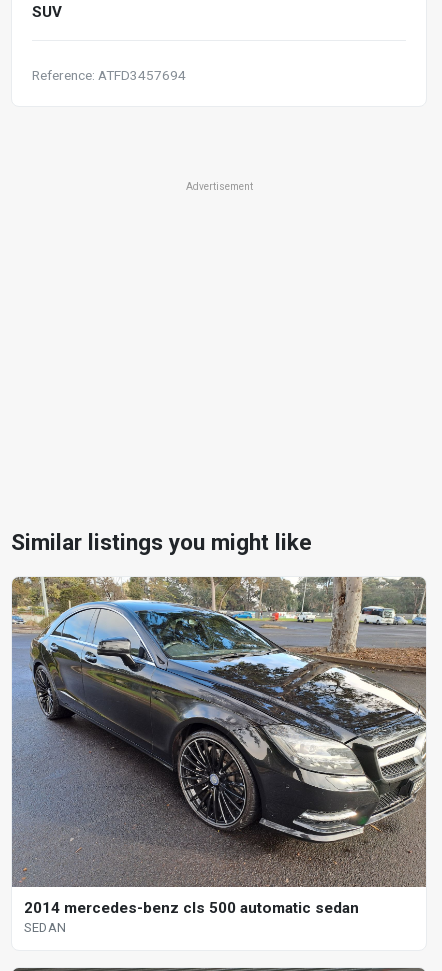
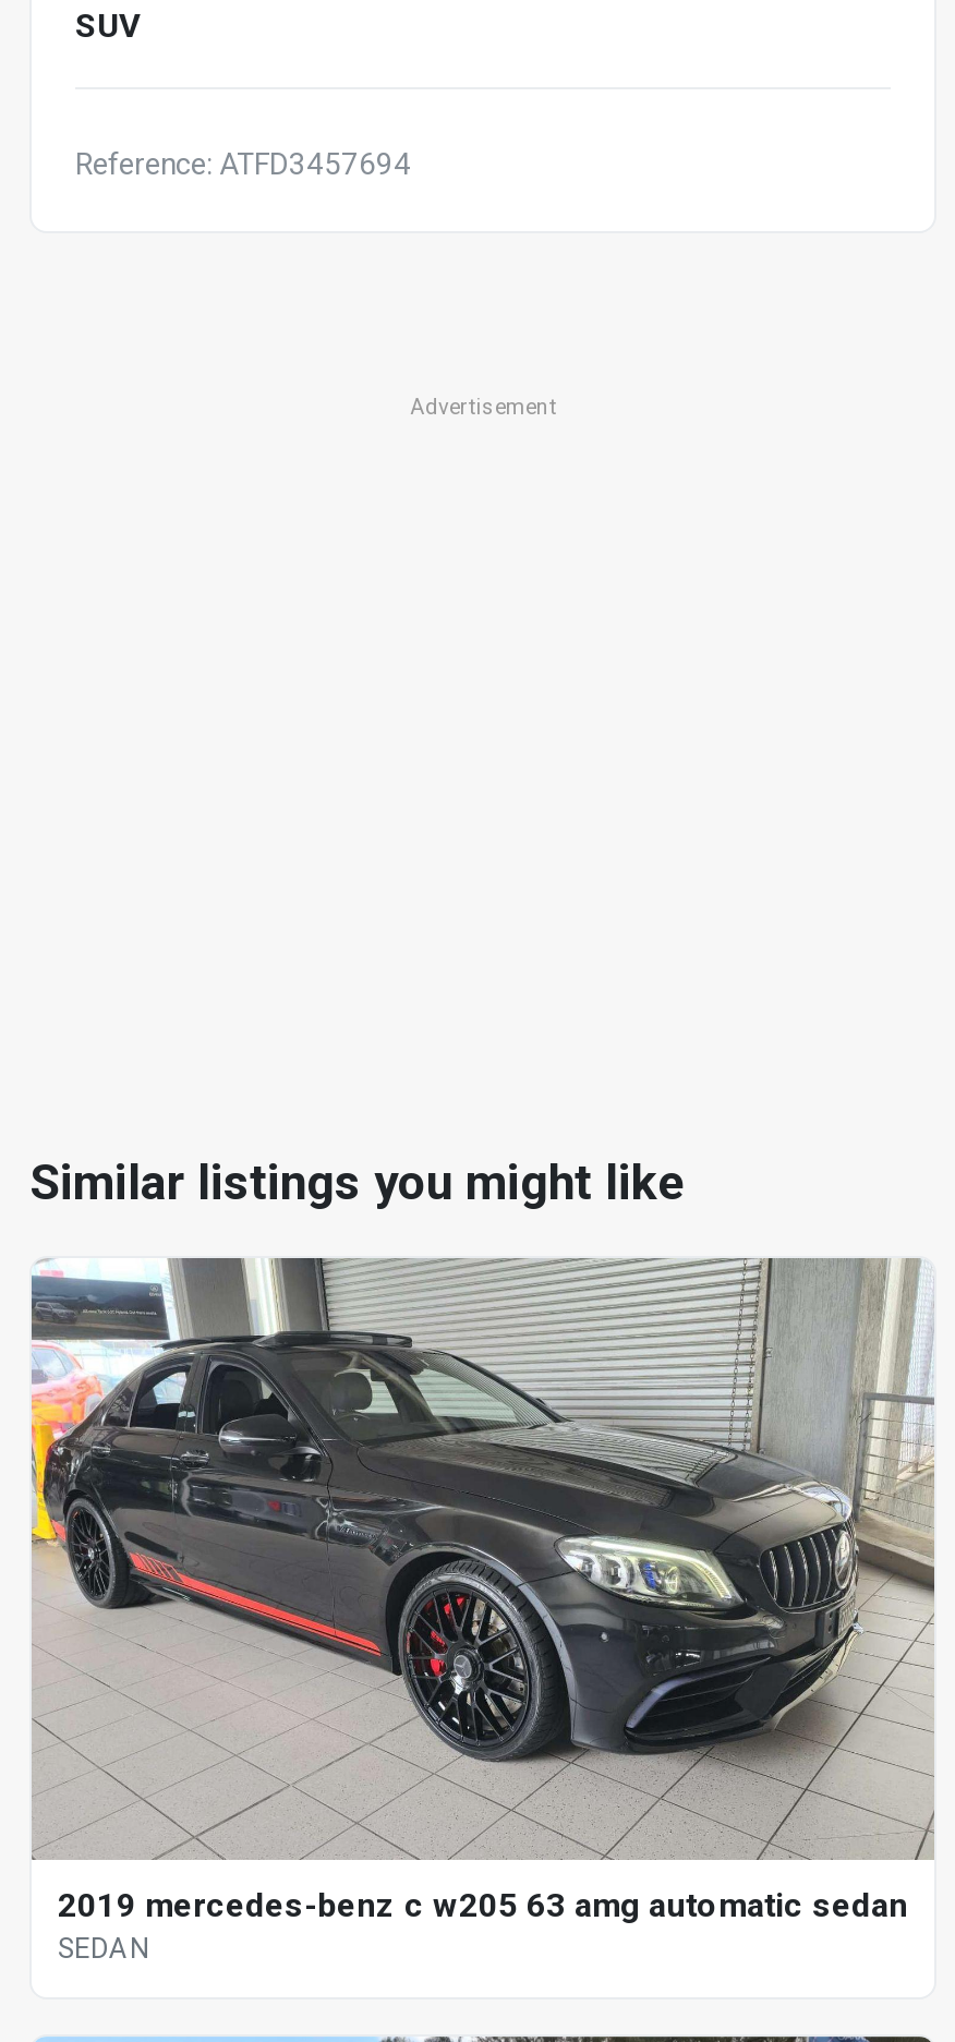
- [image]
+ [image]

- 2014 mercedes-benz cls 500 automatic sedan
+ 2019 mercedes-benz c w205 63 amg automatic sedan
